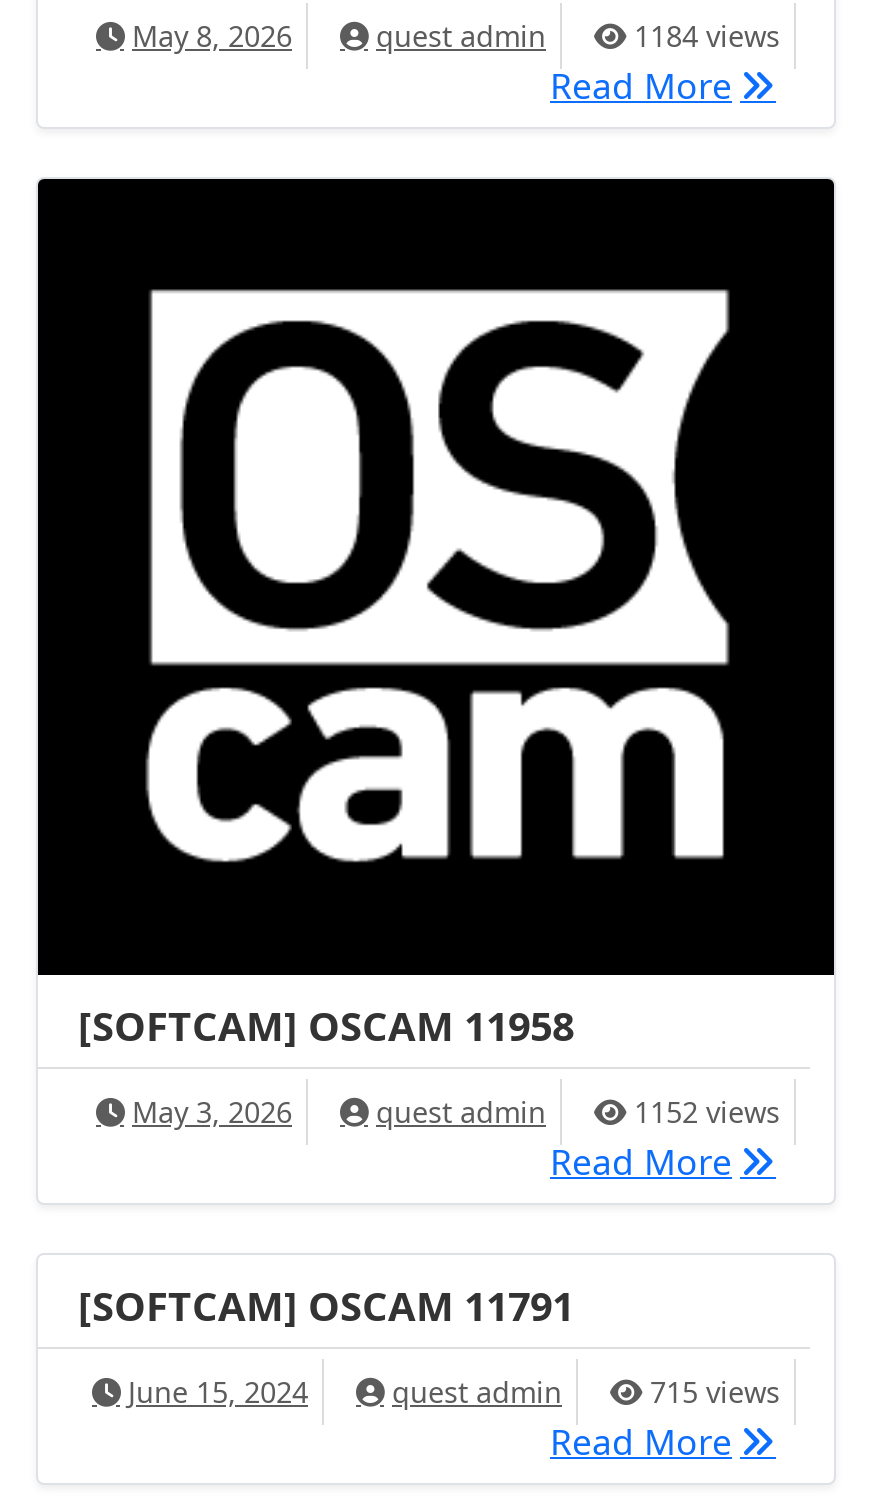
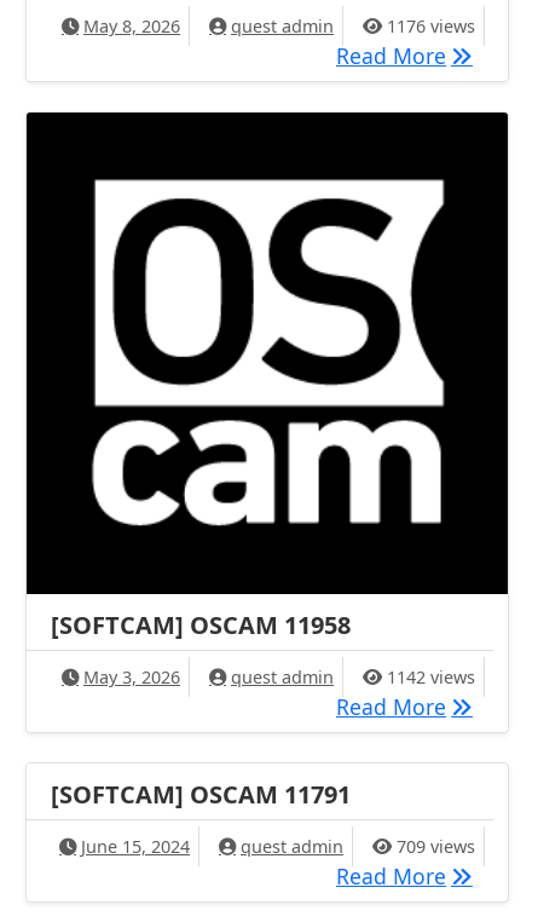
- 1184 views
+ 1176 views

- 1152 views
+ 1142 views

- 715 views
+ 709 views
